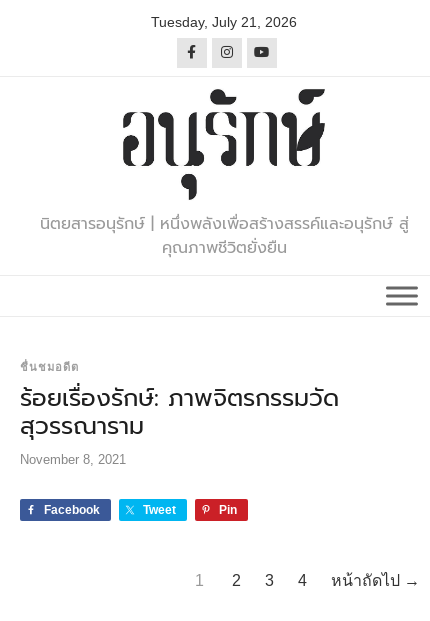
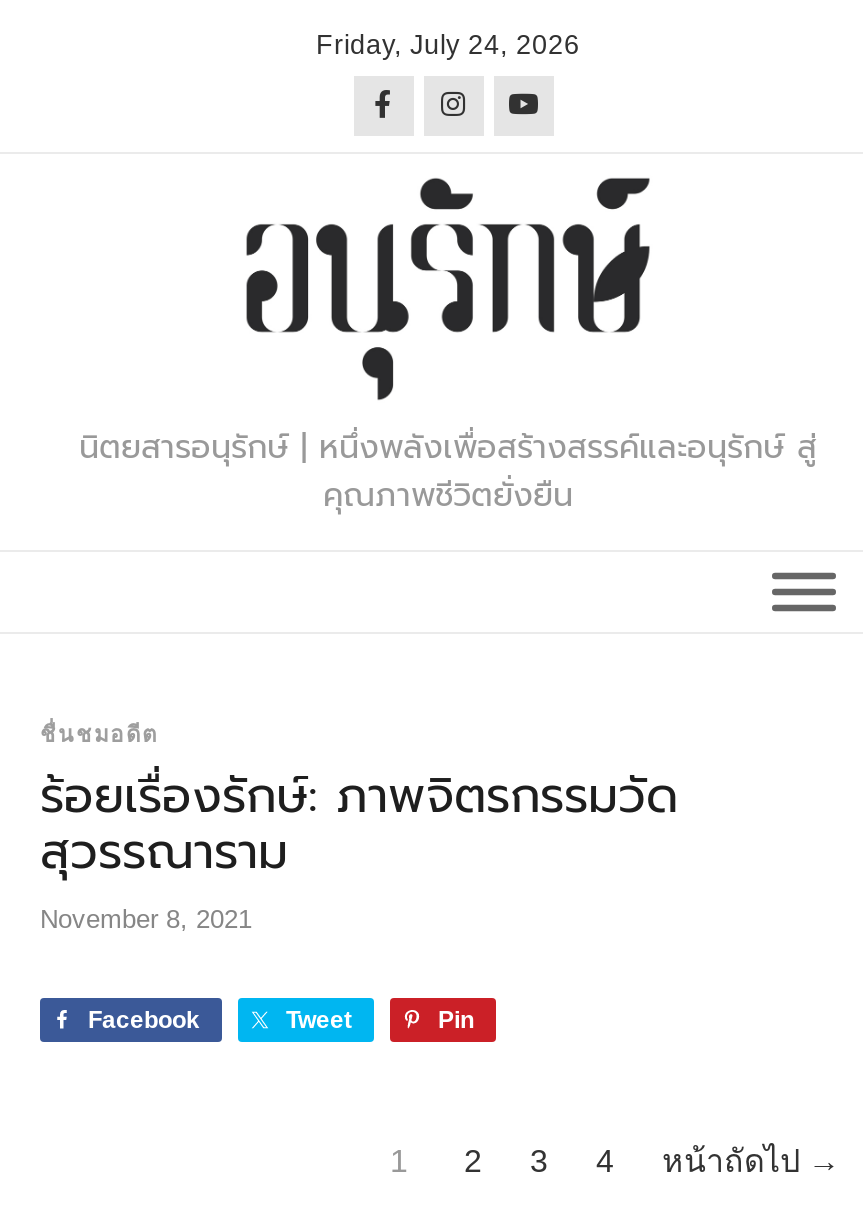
- Tuesday, July 21, 2026
+ Friday, July 24, 2026
